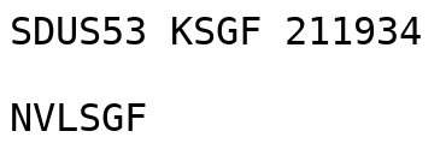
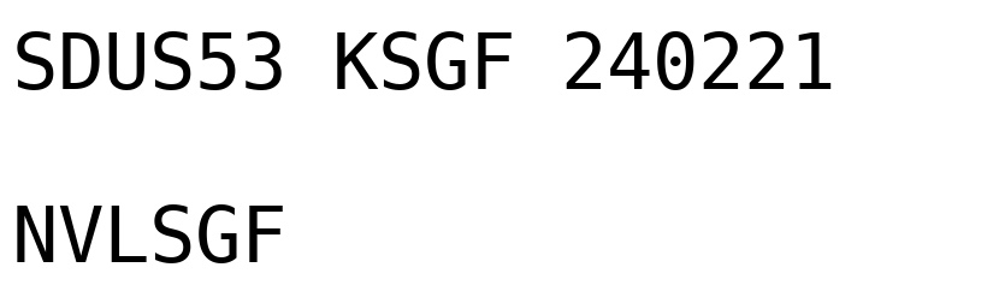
- SDUS53 KSGF 211934
+ SDUS53 KSGF 240221
